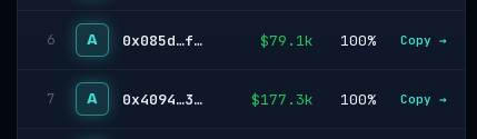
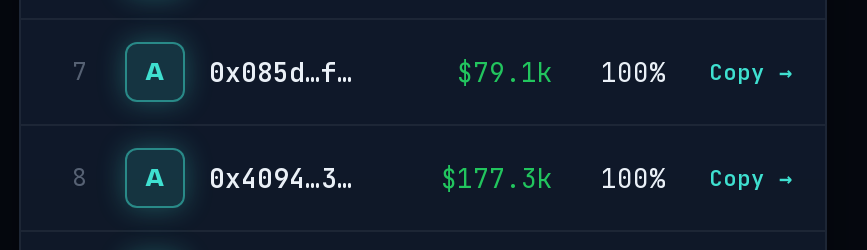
- 6 A
+ 7 A

- 7 A
+ 8 A
